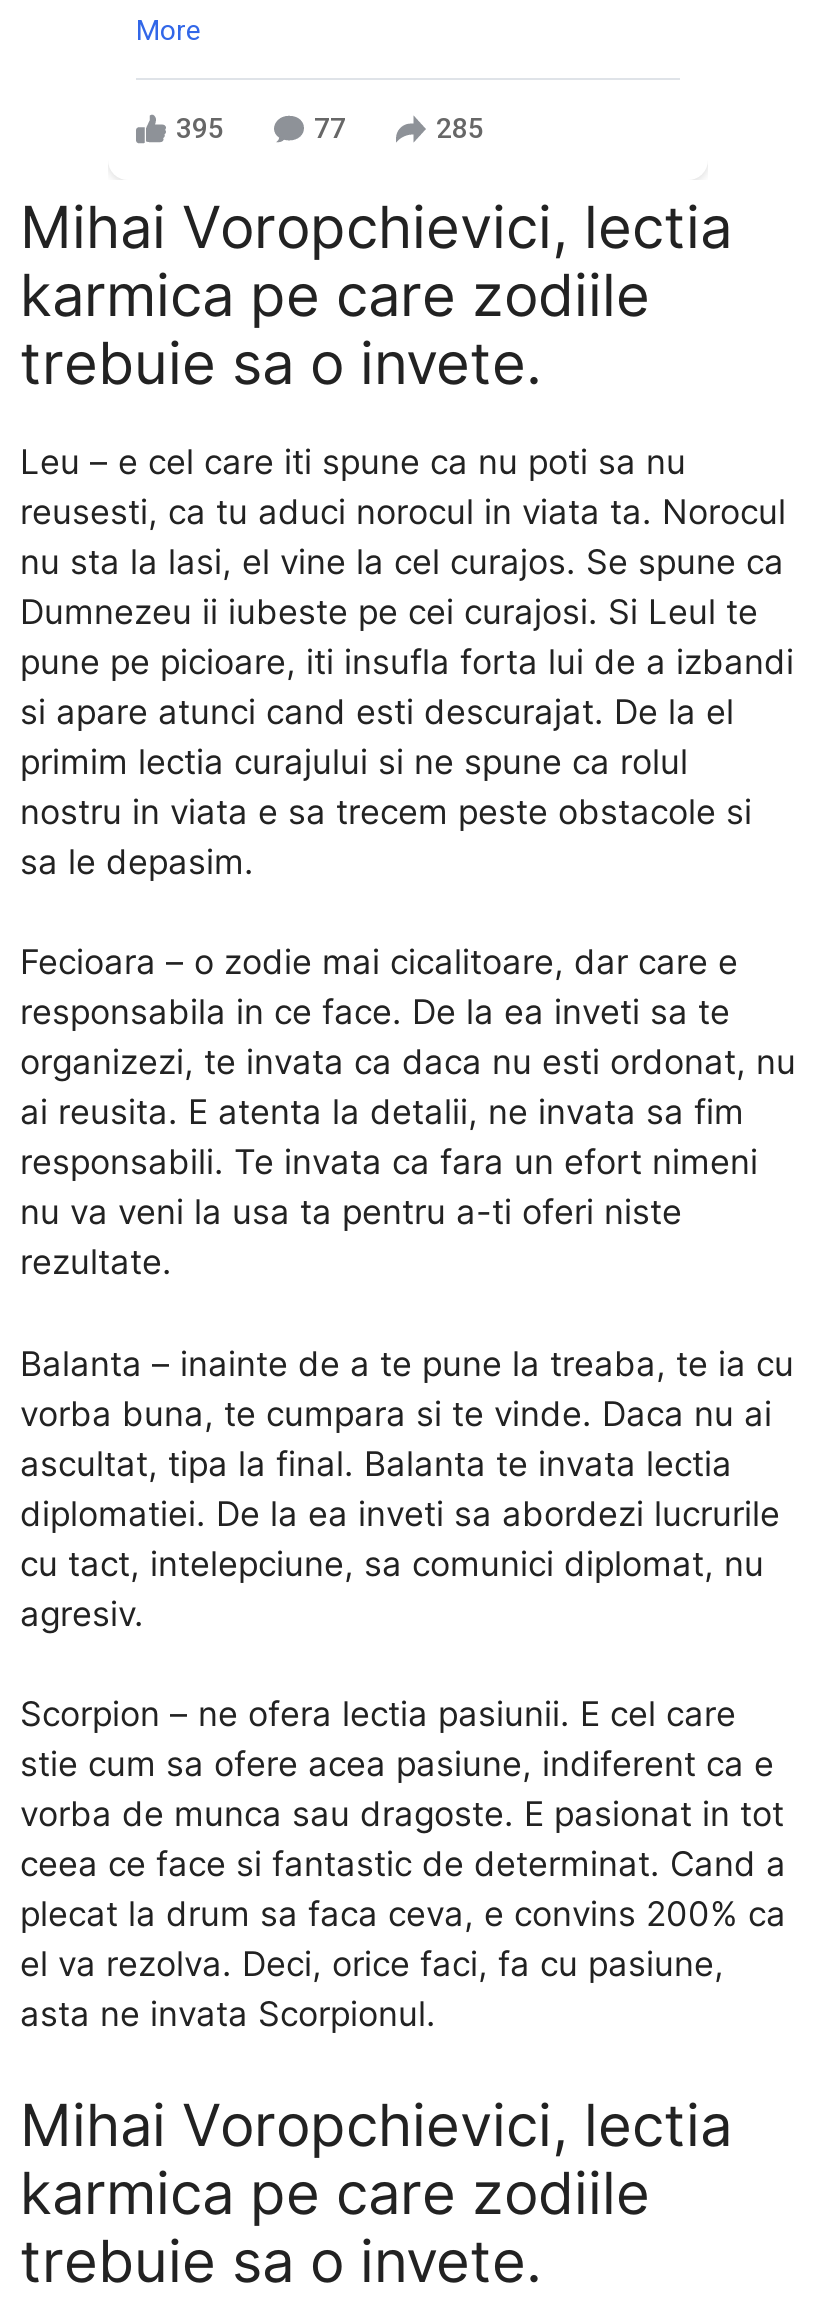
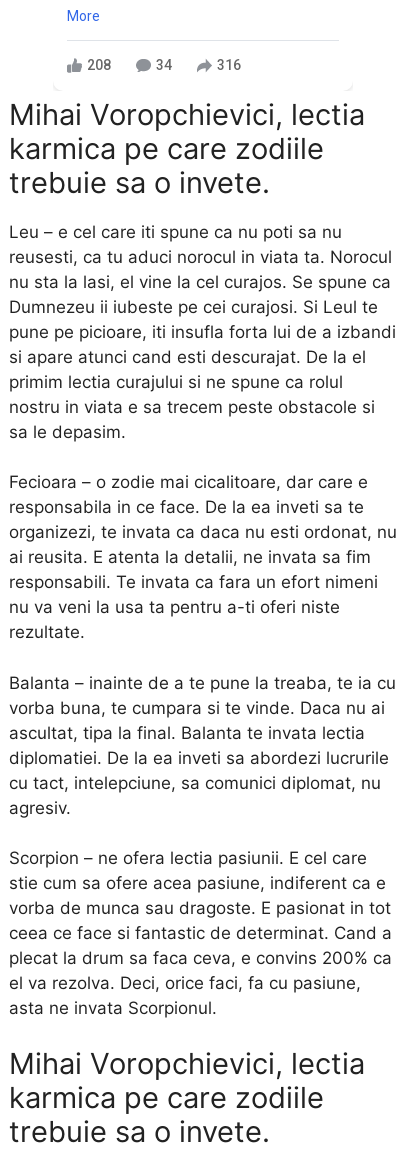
- 395
+ 208

- 77
+ 34

- 285
+ 316
